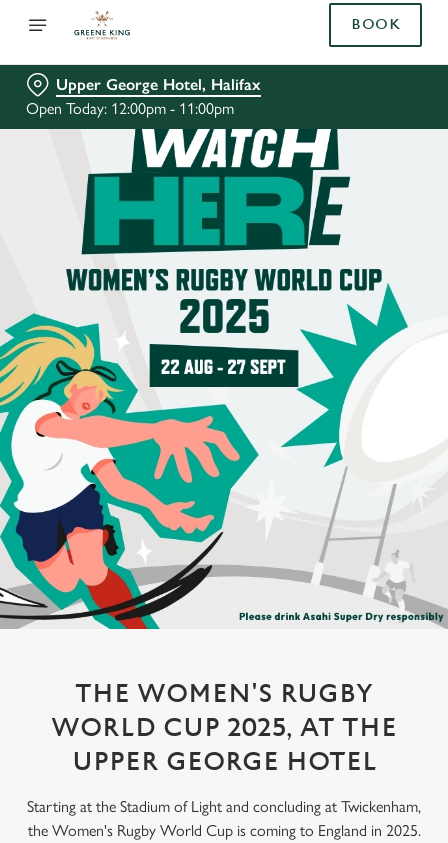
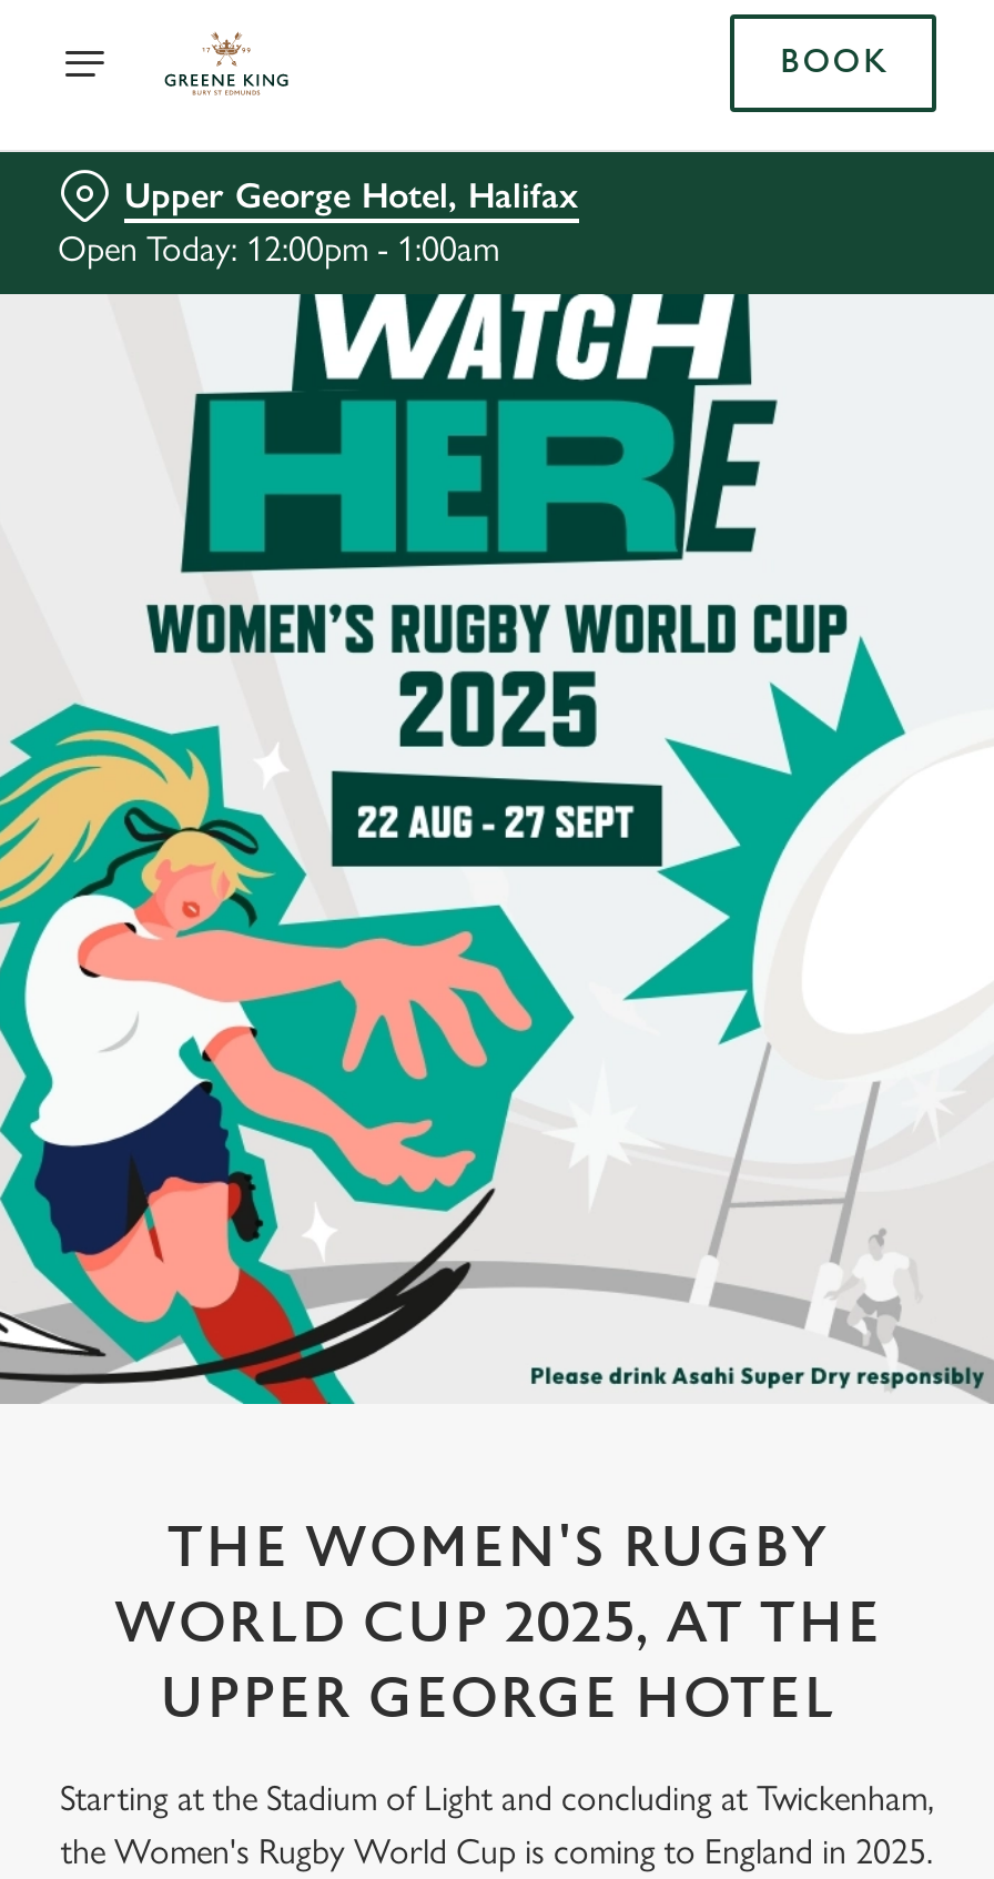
- Open Today: 12:00pm - 11:00pm
+ Open Today: 12:00pm - 1:00am
